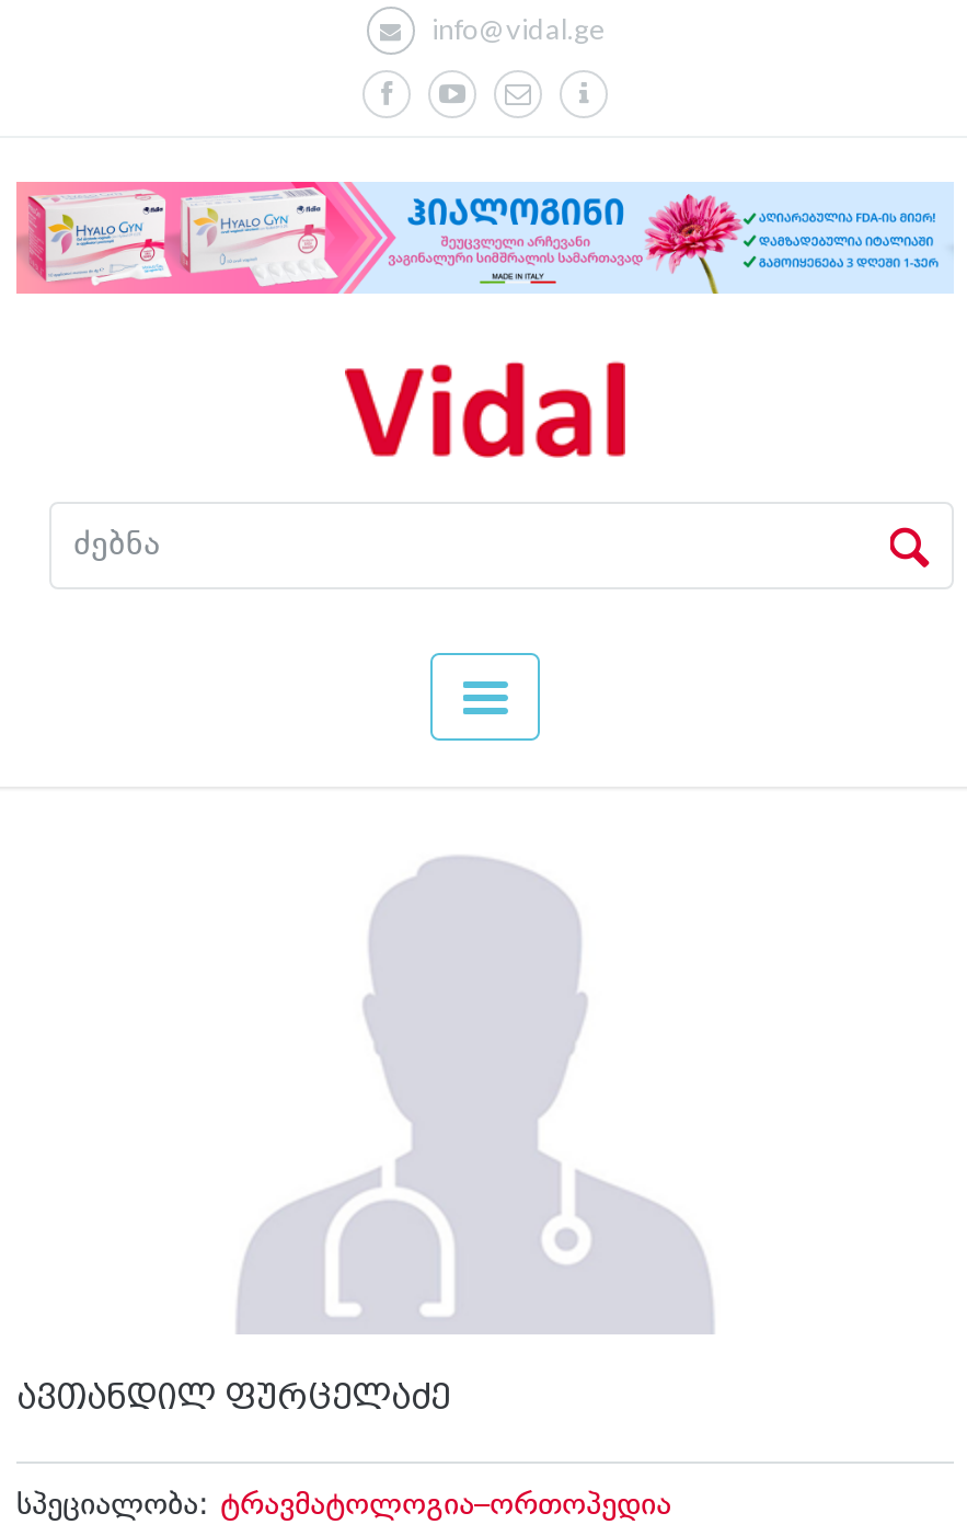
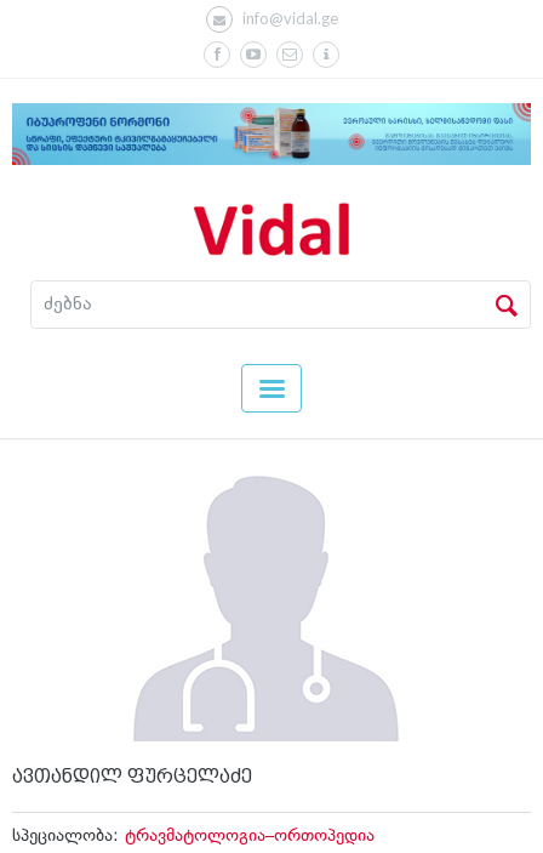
- [image]
+ [image]
